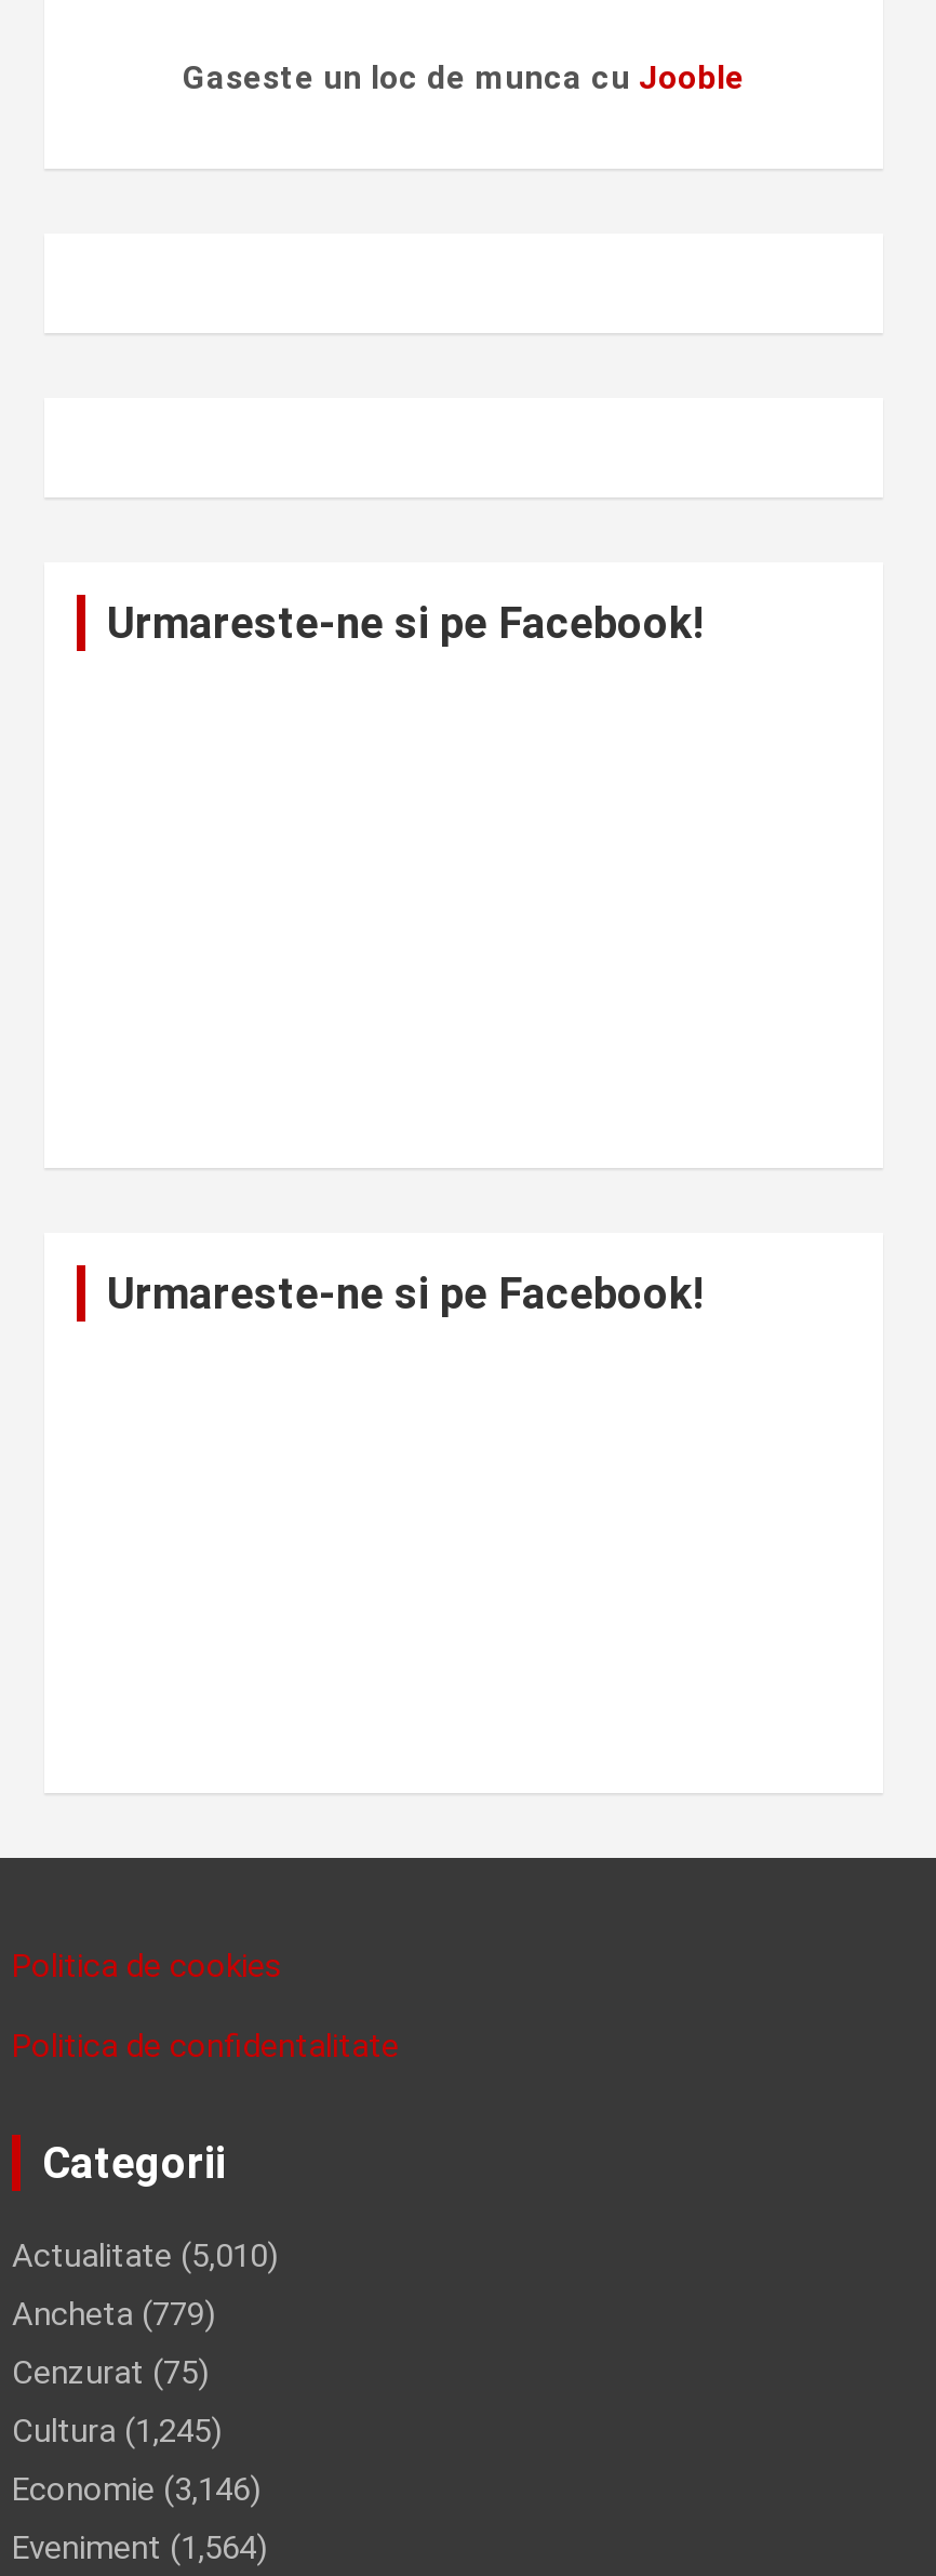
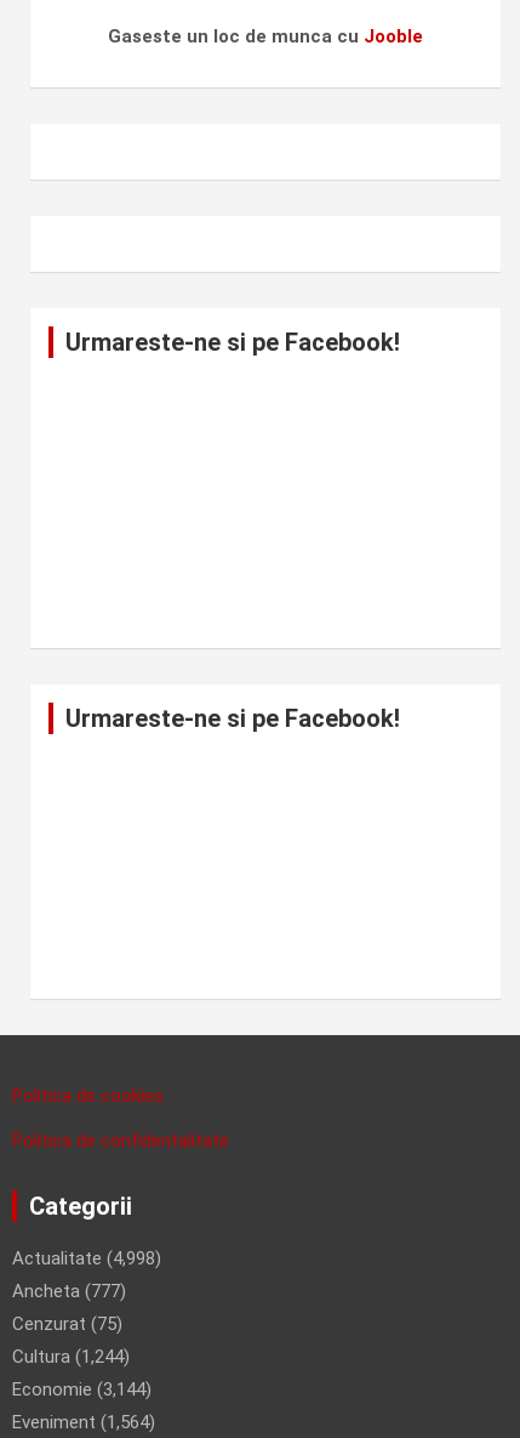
- Actualitate (5,010)
+ Actualitate (4,998)

- Ancheta (779)
+ Ancheta (777)

- Cultura (1,245)
+ Cultura (1,244)

- Economie (3,146)
+ Economie (3,144)
